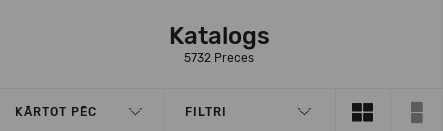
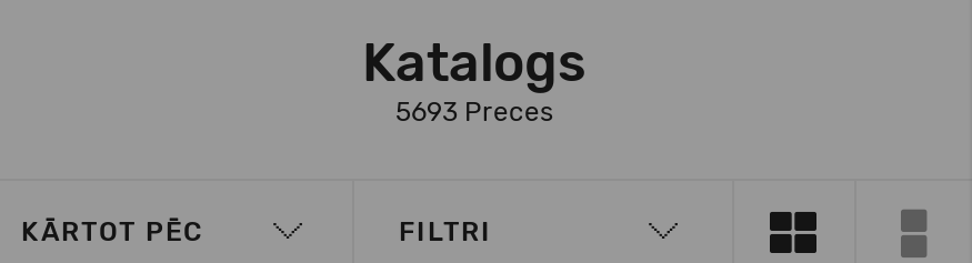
- 5732 Preces
+ 5693 Preces
